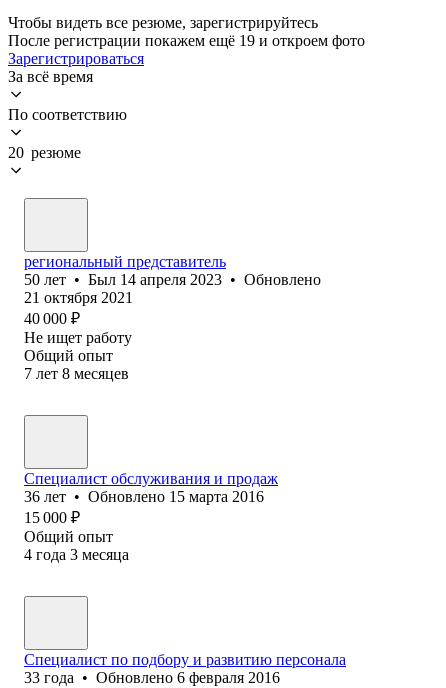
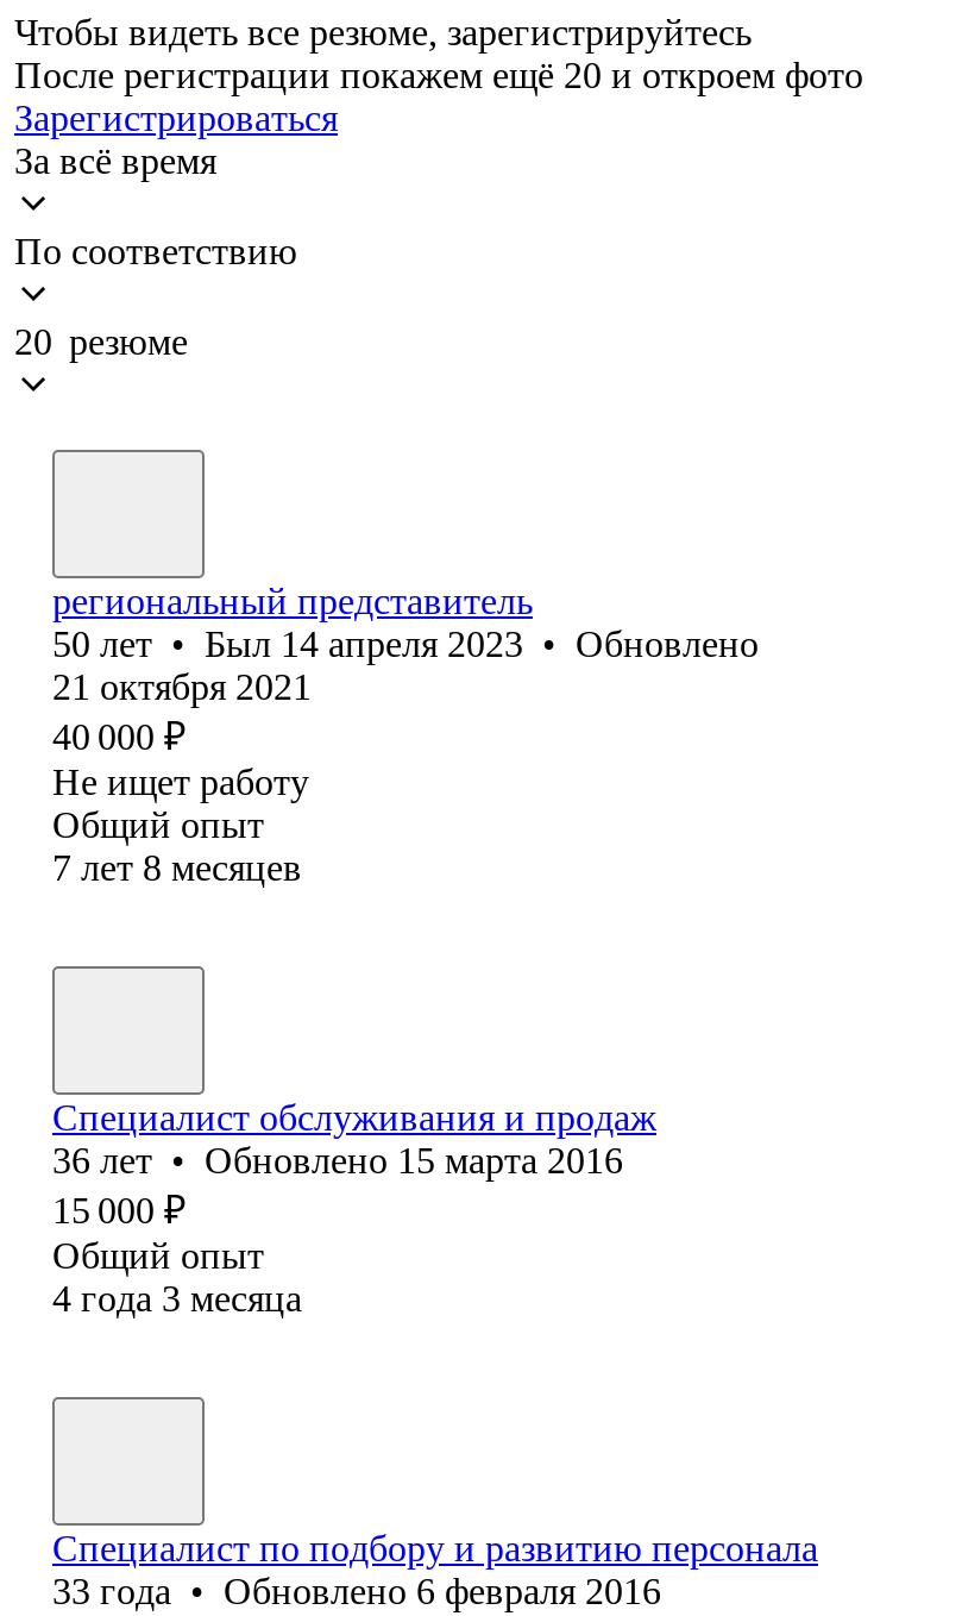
- После регистрации покажем ещё 19 и откроем фото
+ После регистрации покажем ещё 20 и откроем фото
